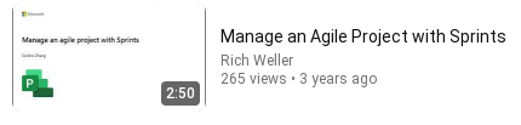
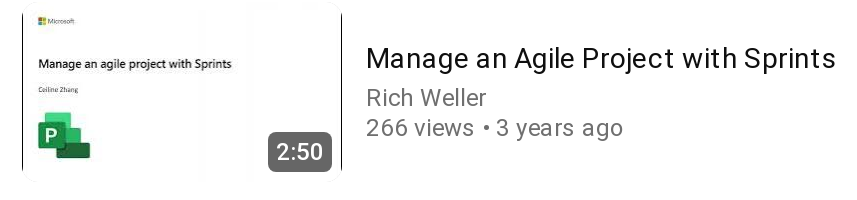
- 265 views • 3 years ago
+ 266 views • 3 years ago
